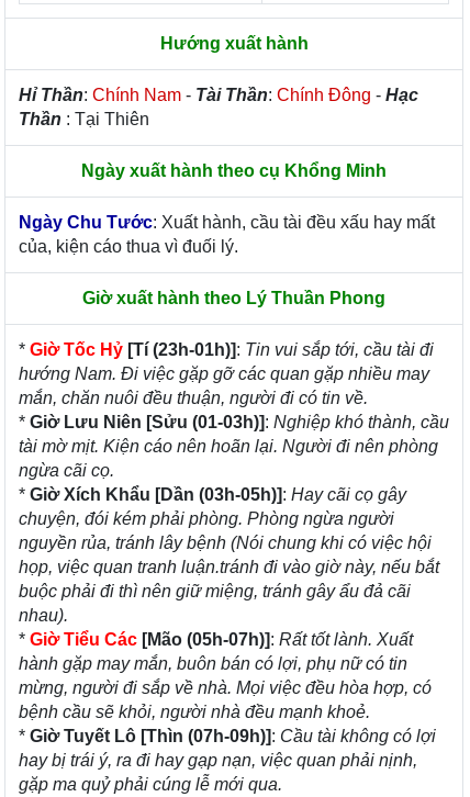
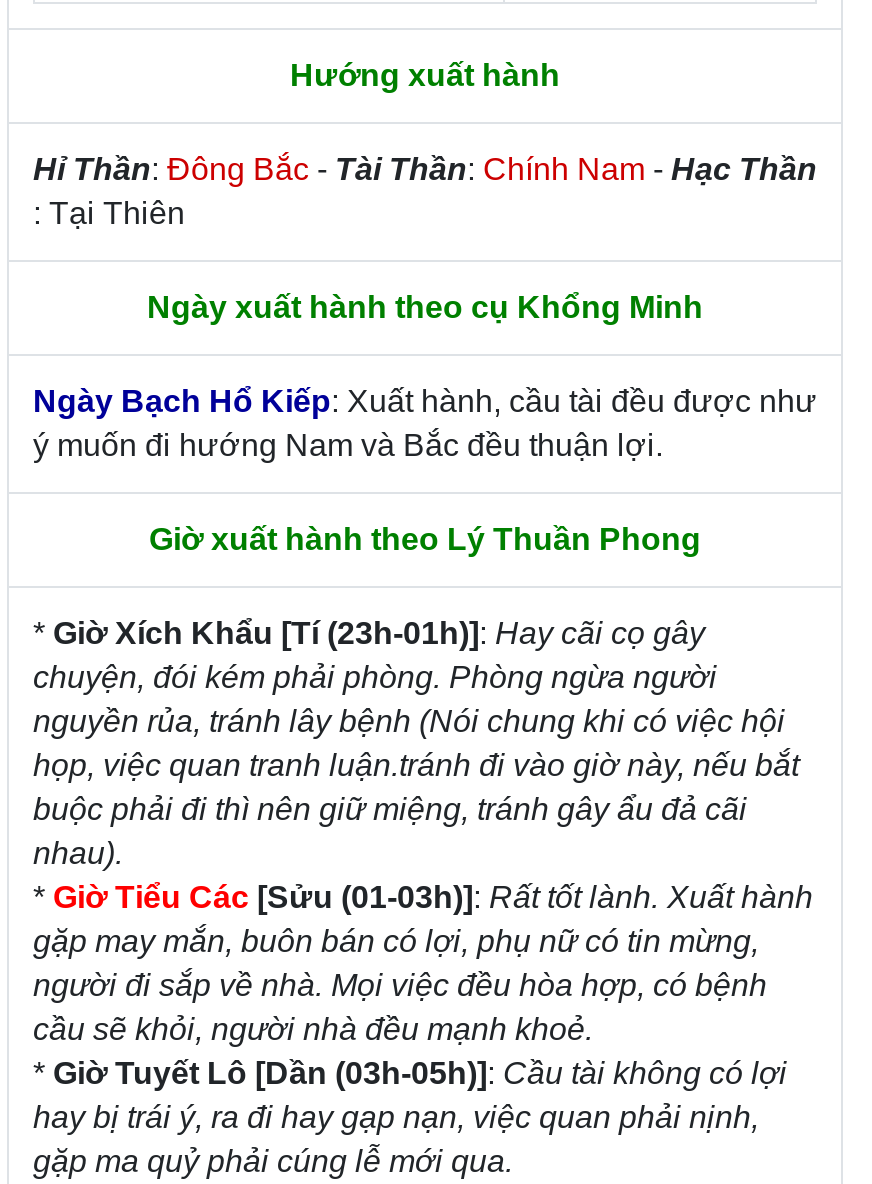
- Hỉ Thần: Chính Nam - Tài Thần: Chính Đông - Hạc
- Thần: Tại Thiên
+ Hỉ Thần: Đông Bắc - Tài Thần: Chính Nam - Hạc Thần
+ : Tại Thiên

- Ngày Chu Tước: Xuất hành, cầu tài đều xấu hay mất
- của, kiện cáo thua vì đuối lý.
+ Ngày Bạch Hổ Kiếp: Xuất hành, cầu tài đều được như
+ ý muốn đi hướng Nam và Bắc đều thuận lợi.

- * Giờ Tốc Hỷ [Tí (23h-01h)]: Tin vui sắp tới, cầu tài đi
- hướng Nam. Đi việc gặp gỡ các quan gặp nhiều may
- mắn, chăn nuôi đều thuận, người đi có tin về.
- * Giờ Lưu Niên [Sửu (01-03h)]: Nghiệp khó thành, cầu
- tài mờ mịt. Kiện cáo nên hoãn lại. Người đi nên phòng
- ngừa cãi cọ.
- * Giờ Xích Khẩu [Dần (03h-05h)]: Hay cãi cọ gây
+ * Giờ Xích Khẩu [Tí (23h-01h)]: Hay cãi cọ gây

- * Giờ Tiểu Các [Mão (05h-07h)]: Rất tốt lành. Xuất
- hành gặp may mắn, buôn bán có lợi, phụ nữ có tin
- mừng, người đi sắp về nhà. Mọi việc đều hòa hợp, có
- bệnh cầu sẽ khỏi, người nhà đều mạnh khoẻ.
- * Giờ Tuyết Lô [Thìn (07h-09h)]: Cầu tài không có lợi
+ * Giờ Tiểu Các [Sửu (01-03h)]: Rất tốt lành. Xuất hành
+ gặp may mắn, buôn bán có lợi, phụ nữ có tin mừng,
+ người đi sắp về nhà. Mọi việc đều hòa hợp, có bệnh
+ cầu sẽ khỏi, người nhà đều mạnh khoẻ.
+ * Giờ Tuyết Lô [Dần (03h-05h)]: Cầu tài không có lợi
